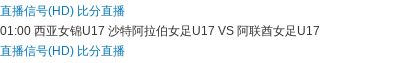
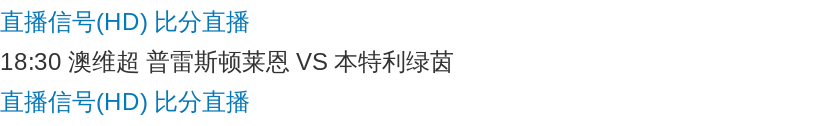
- 01:00 西亚女锦U17沙特阿拉伯女足U17 VS 阿联酋女足U17
+ 18:30 澳维超普雷斯顿莱恩 VS 本特利绿茵
